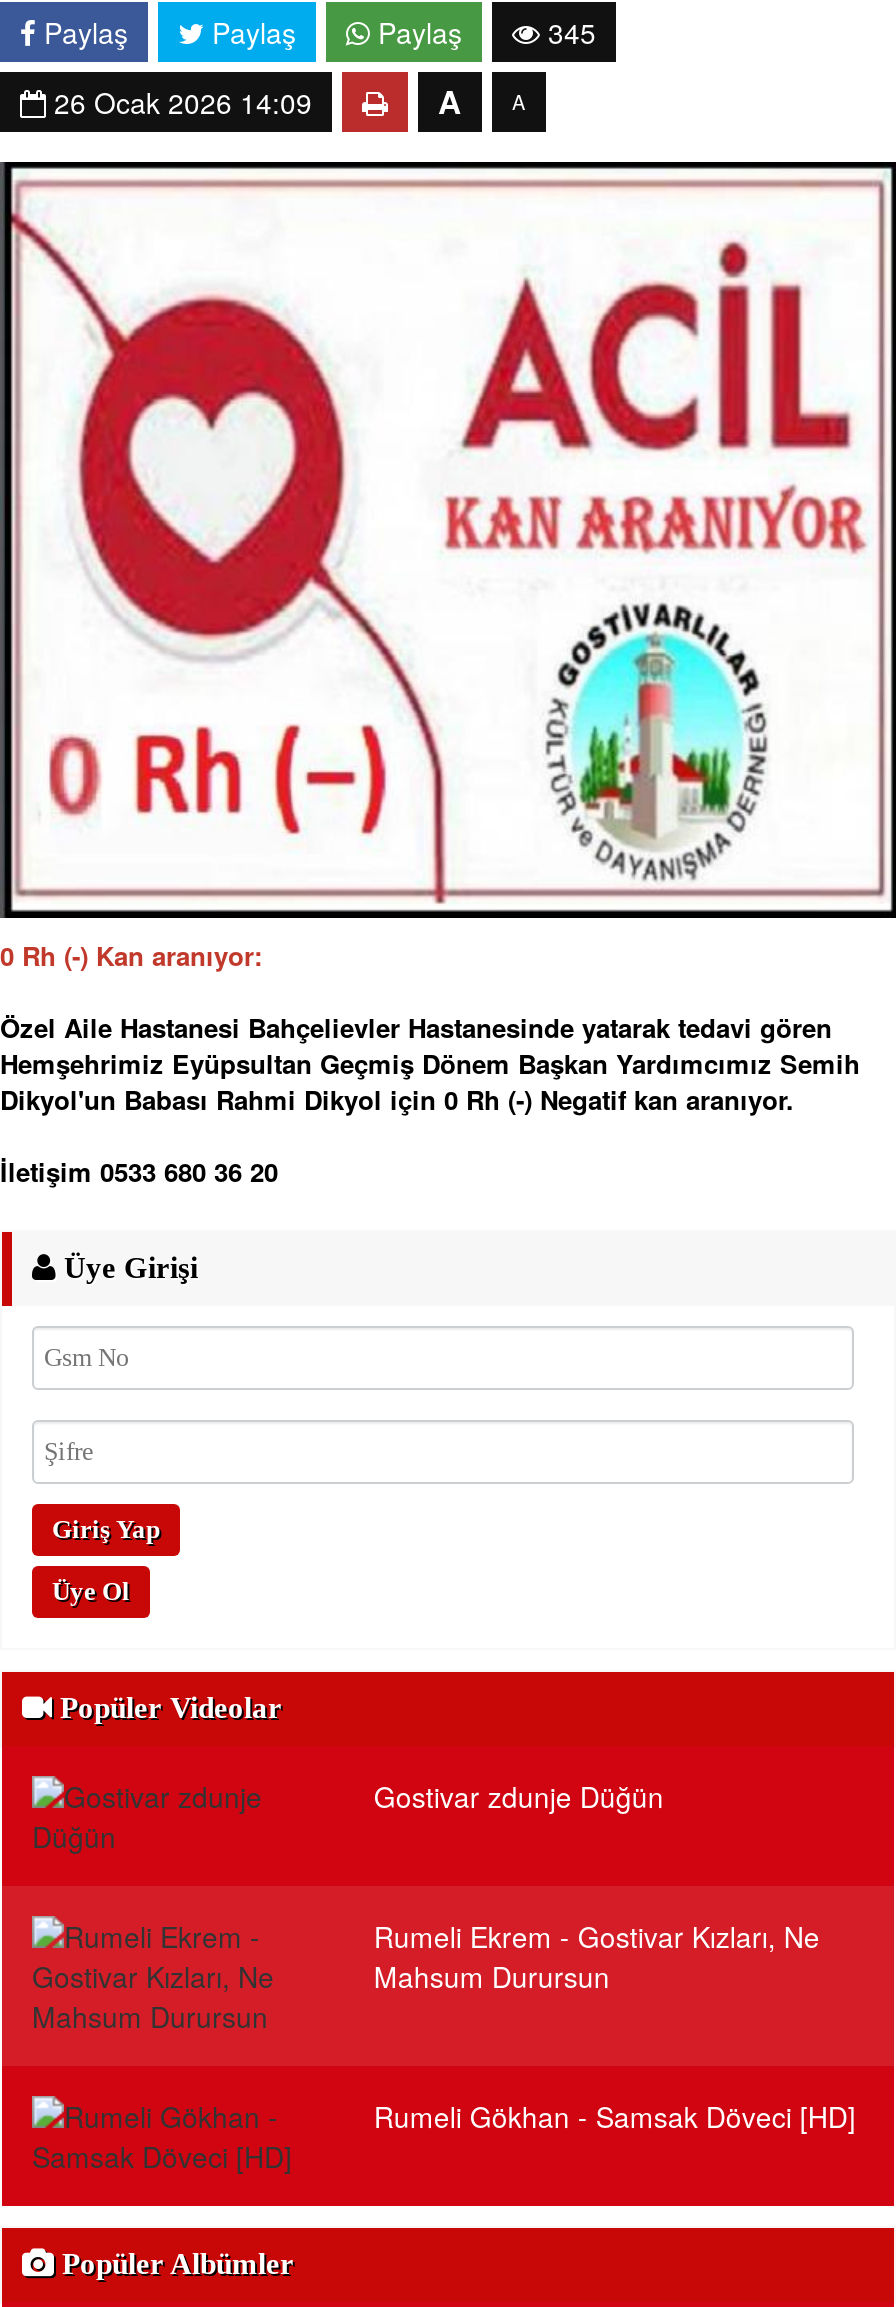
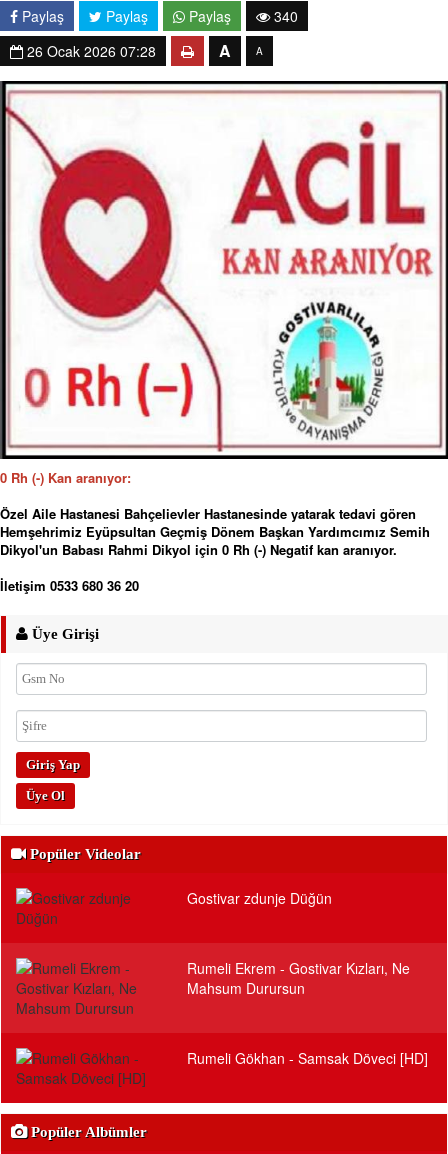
- Paylaş Paylaş Paylaş 345
+ Paylaş Paylaş Paylaş 340

- 26 Ocak 2026 14:09
+ 26 Ocak 2026 07:28
